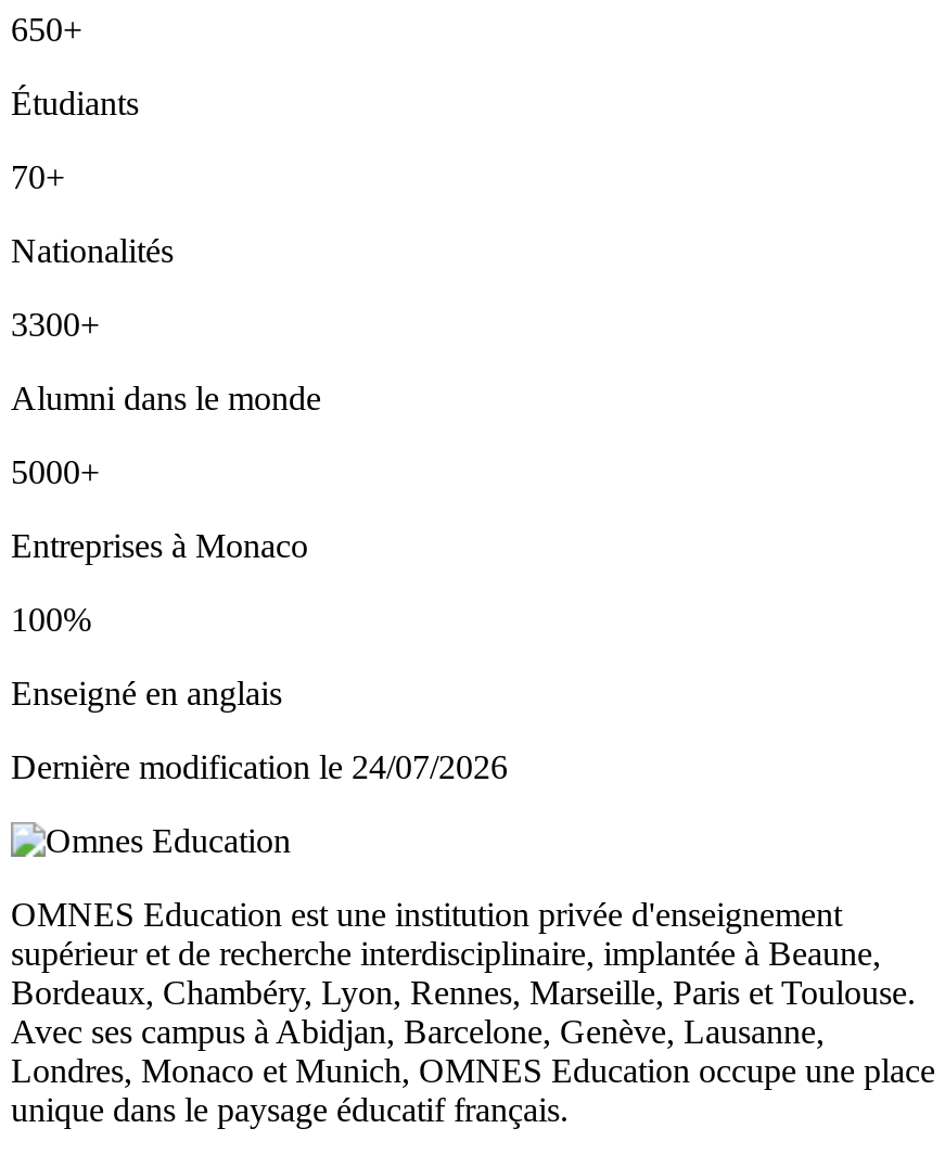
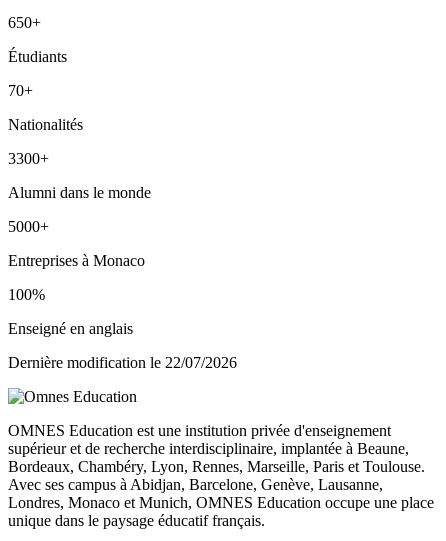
- Dernière modification le 24/07/2026
+ Dernière modification le 22/07/2026
